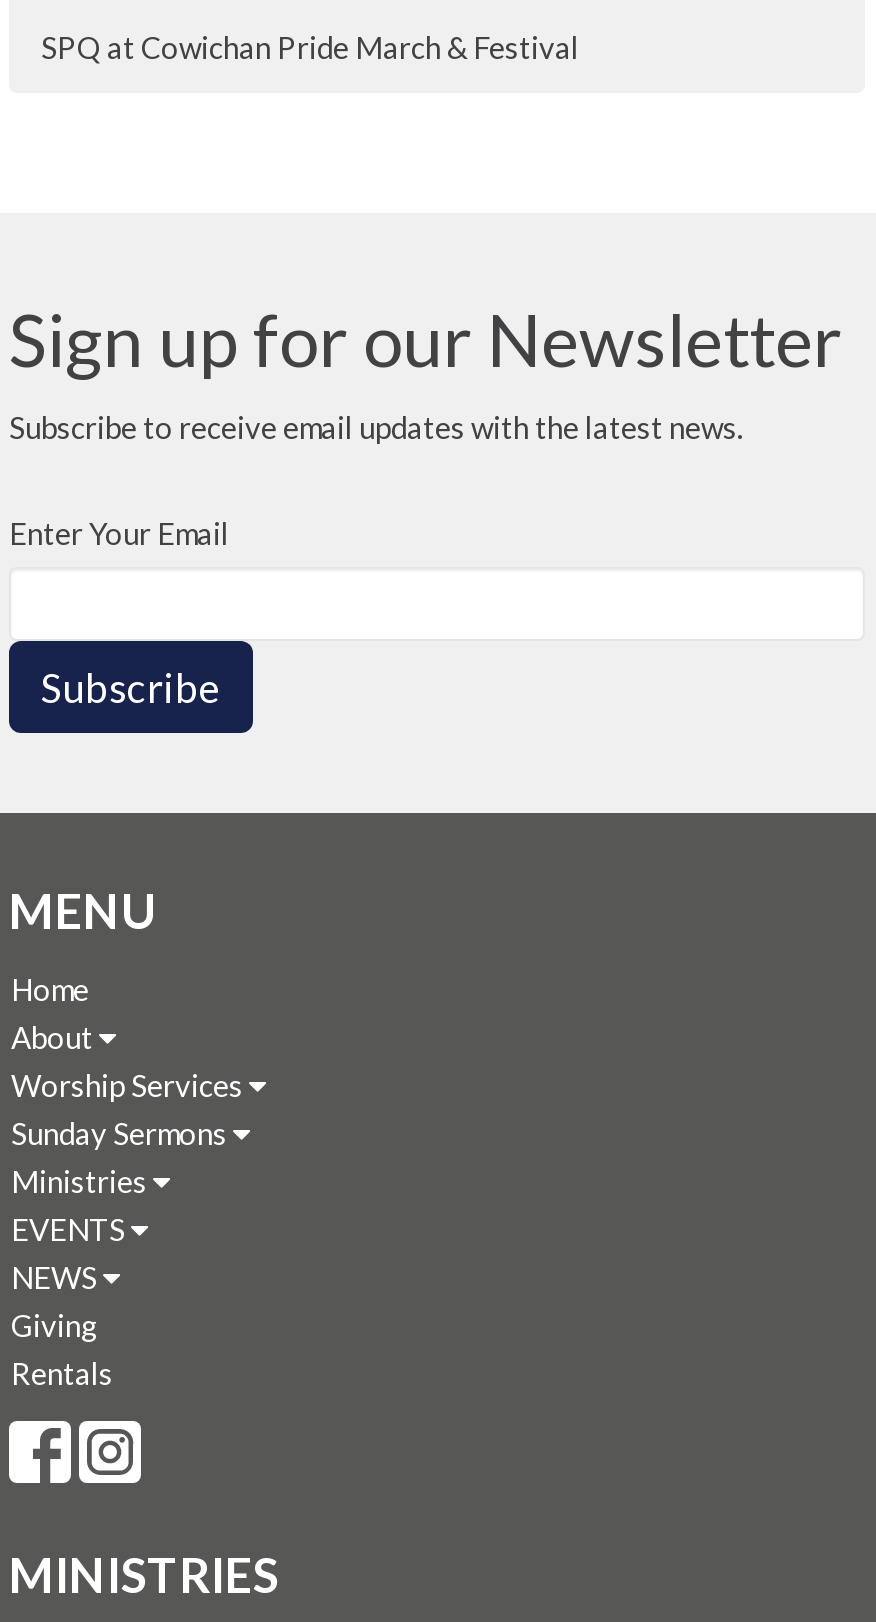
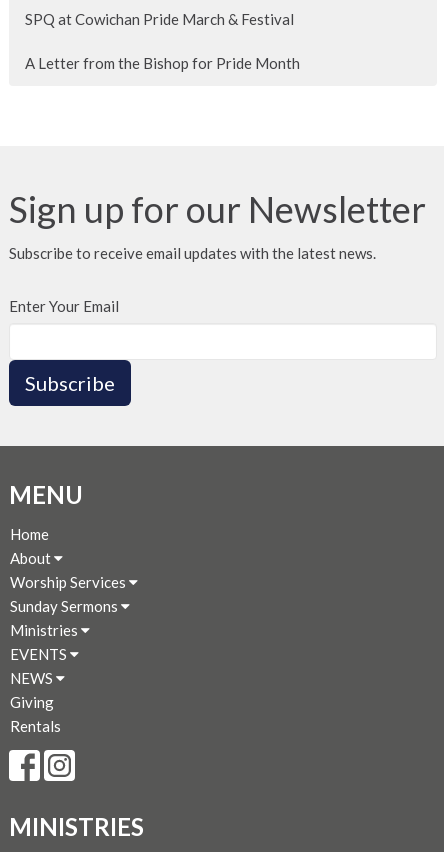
+ A Letter from the Bishop for Pride Month
